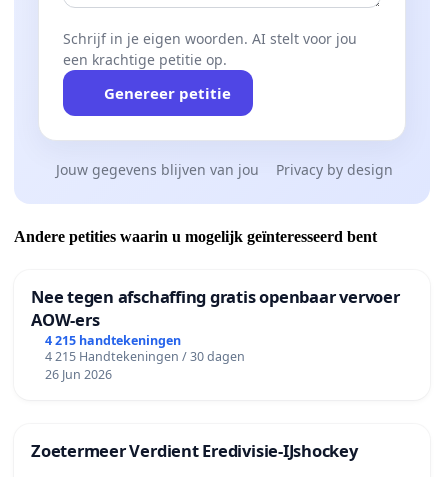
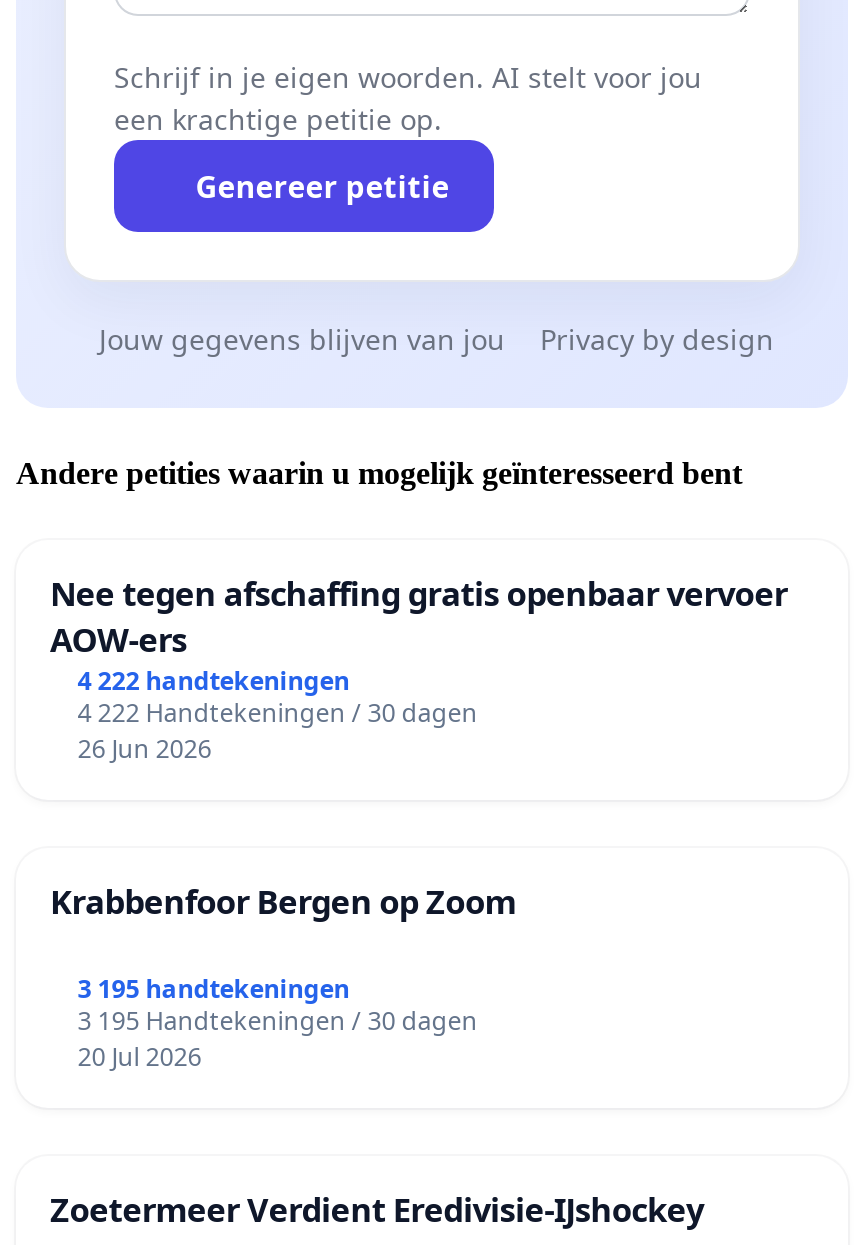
- 4 215 handtekeningen
+ 4 222 handtekeningen

- 4 215 Handtekeningen / 30 dagen
+ 4 222 Handtekeningen / 30 dagen

+ Krabbenfoor Bergen op Zoom
+ 3 195 handtekeningen
+ 3 195 Handtekeningen / 30 dagen
+ 20 Jul 2026
